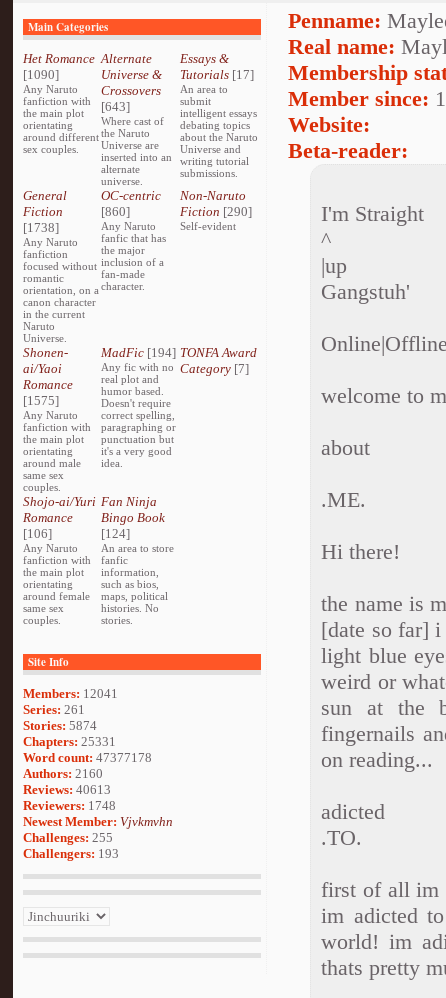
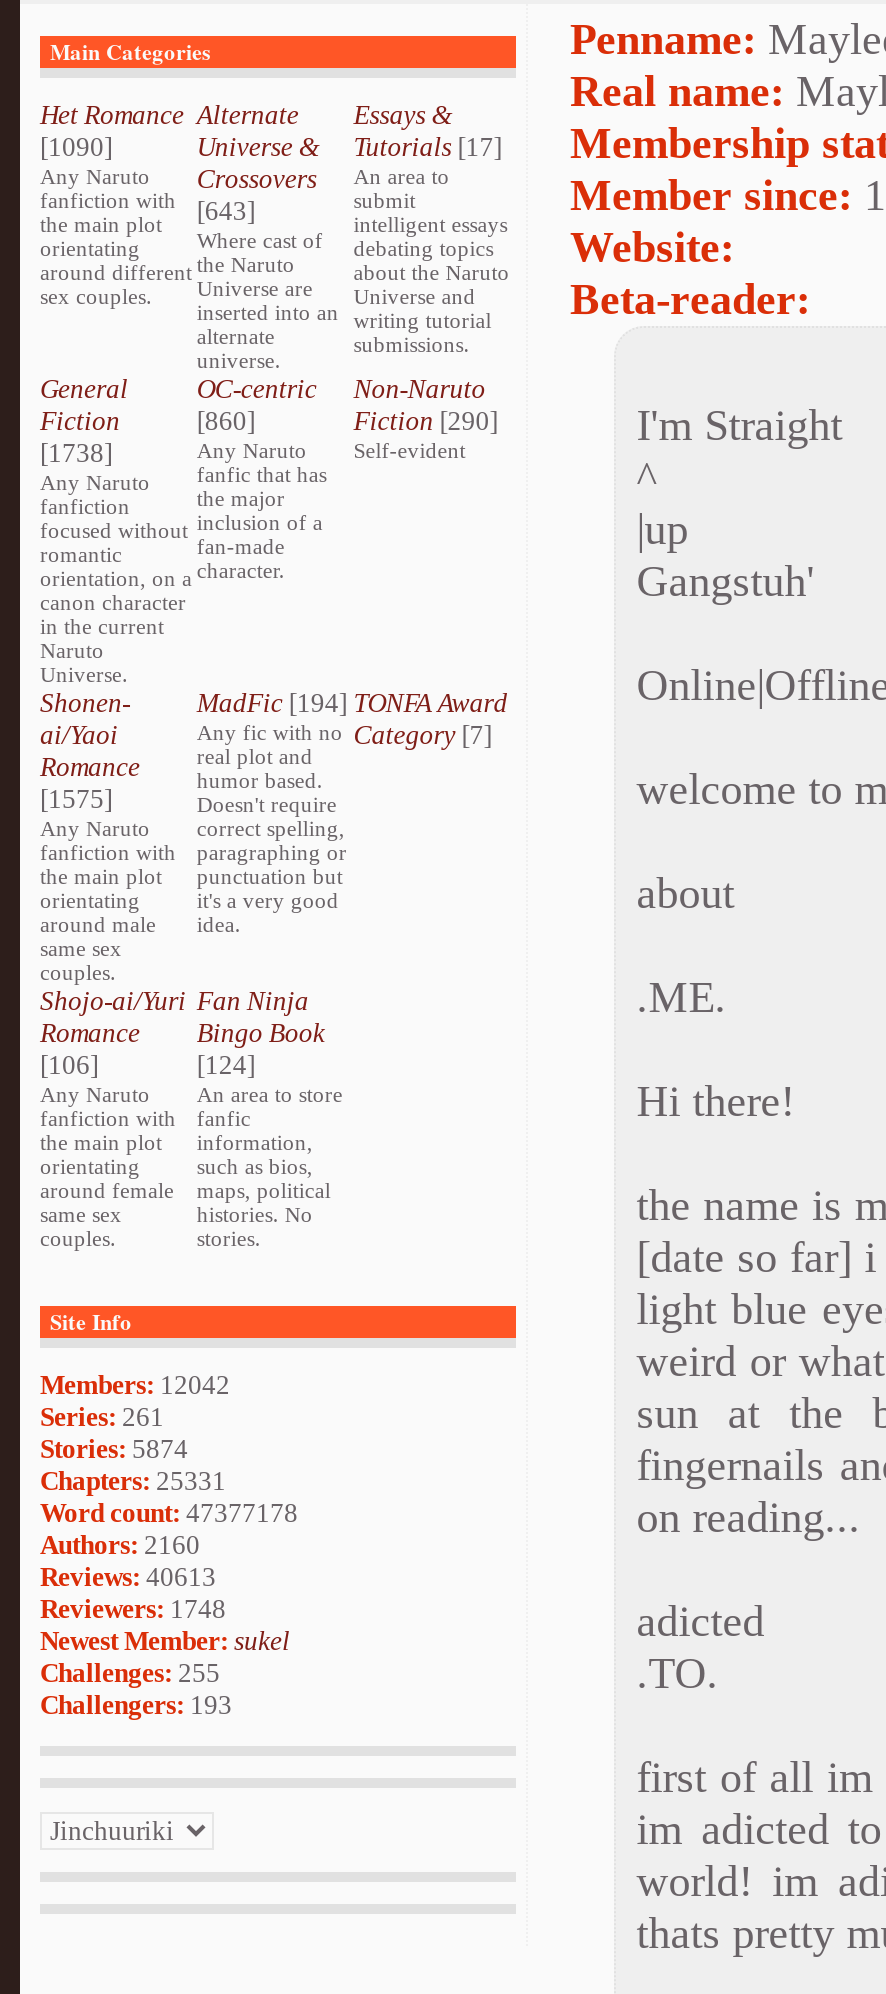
- Members: 12041
+ Members: 12042

- Newest Member: Vjvkmvhn
+ Newest Member: sukel
